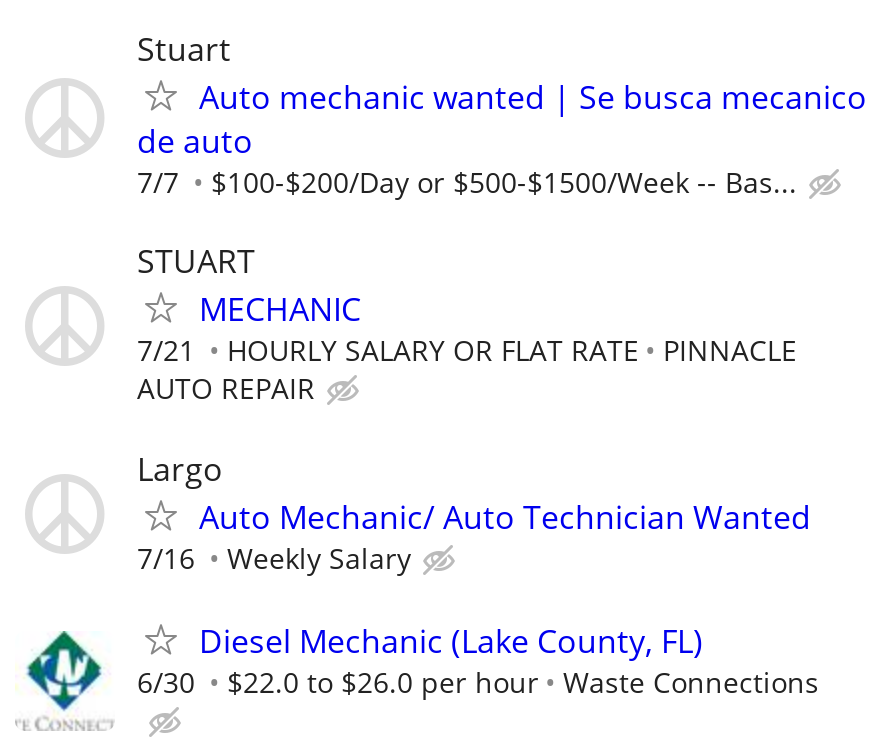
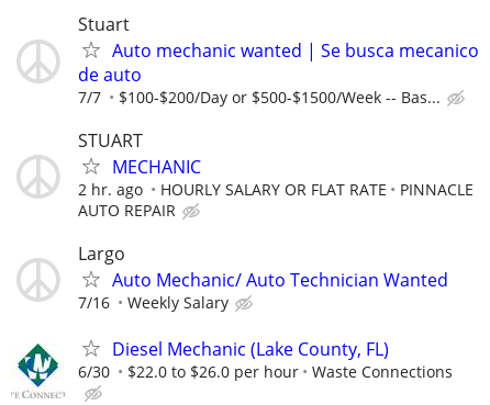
- 7/21 HOURLY SALARY OR FLAT RATE PINNACLE
+ 2 hr. ago HOURLY SALARY OR FLAT RATE PINNACLE
